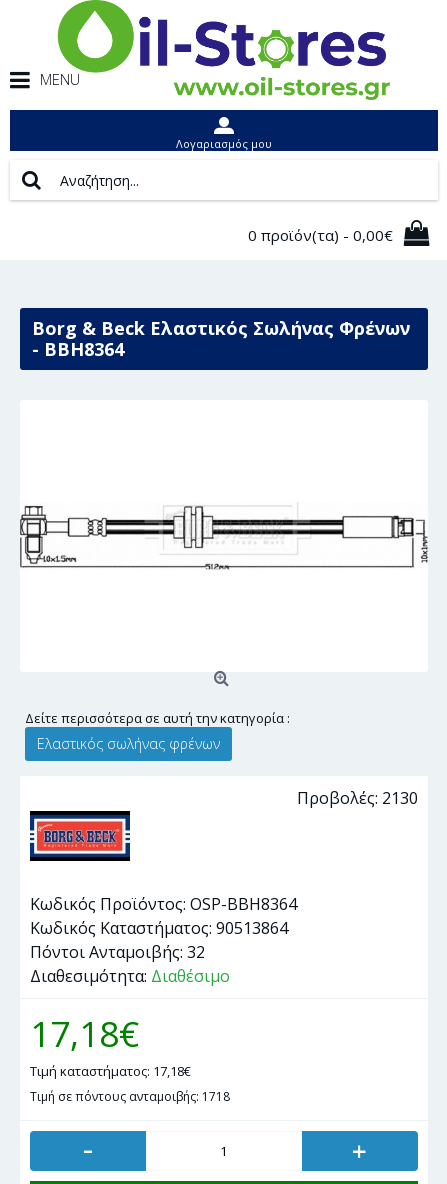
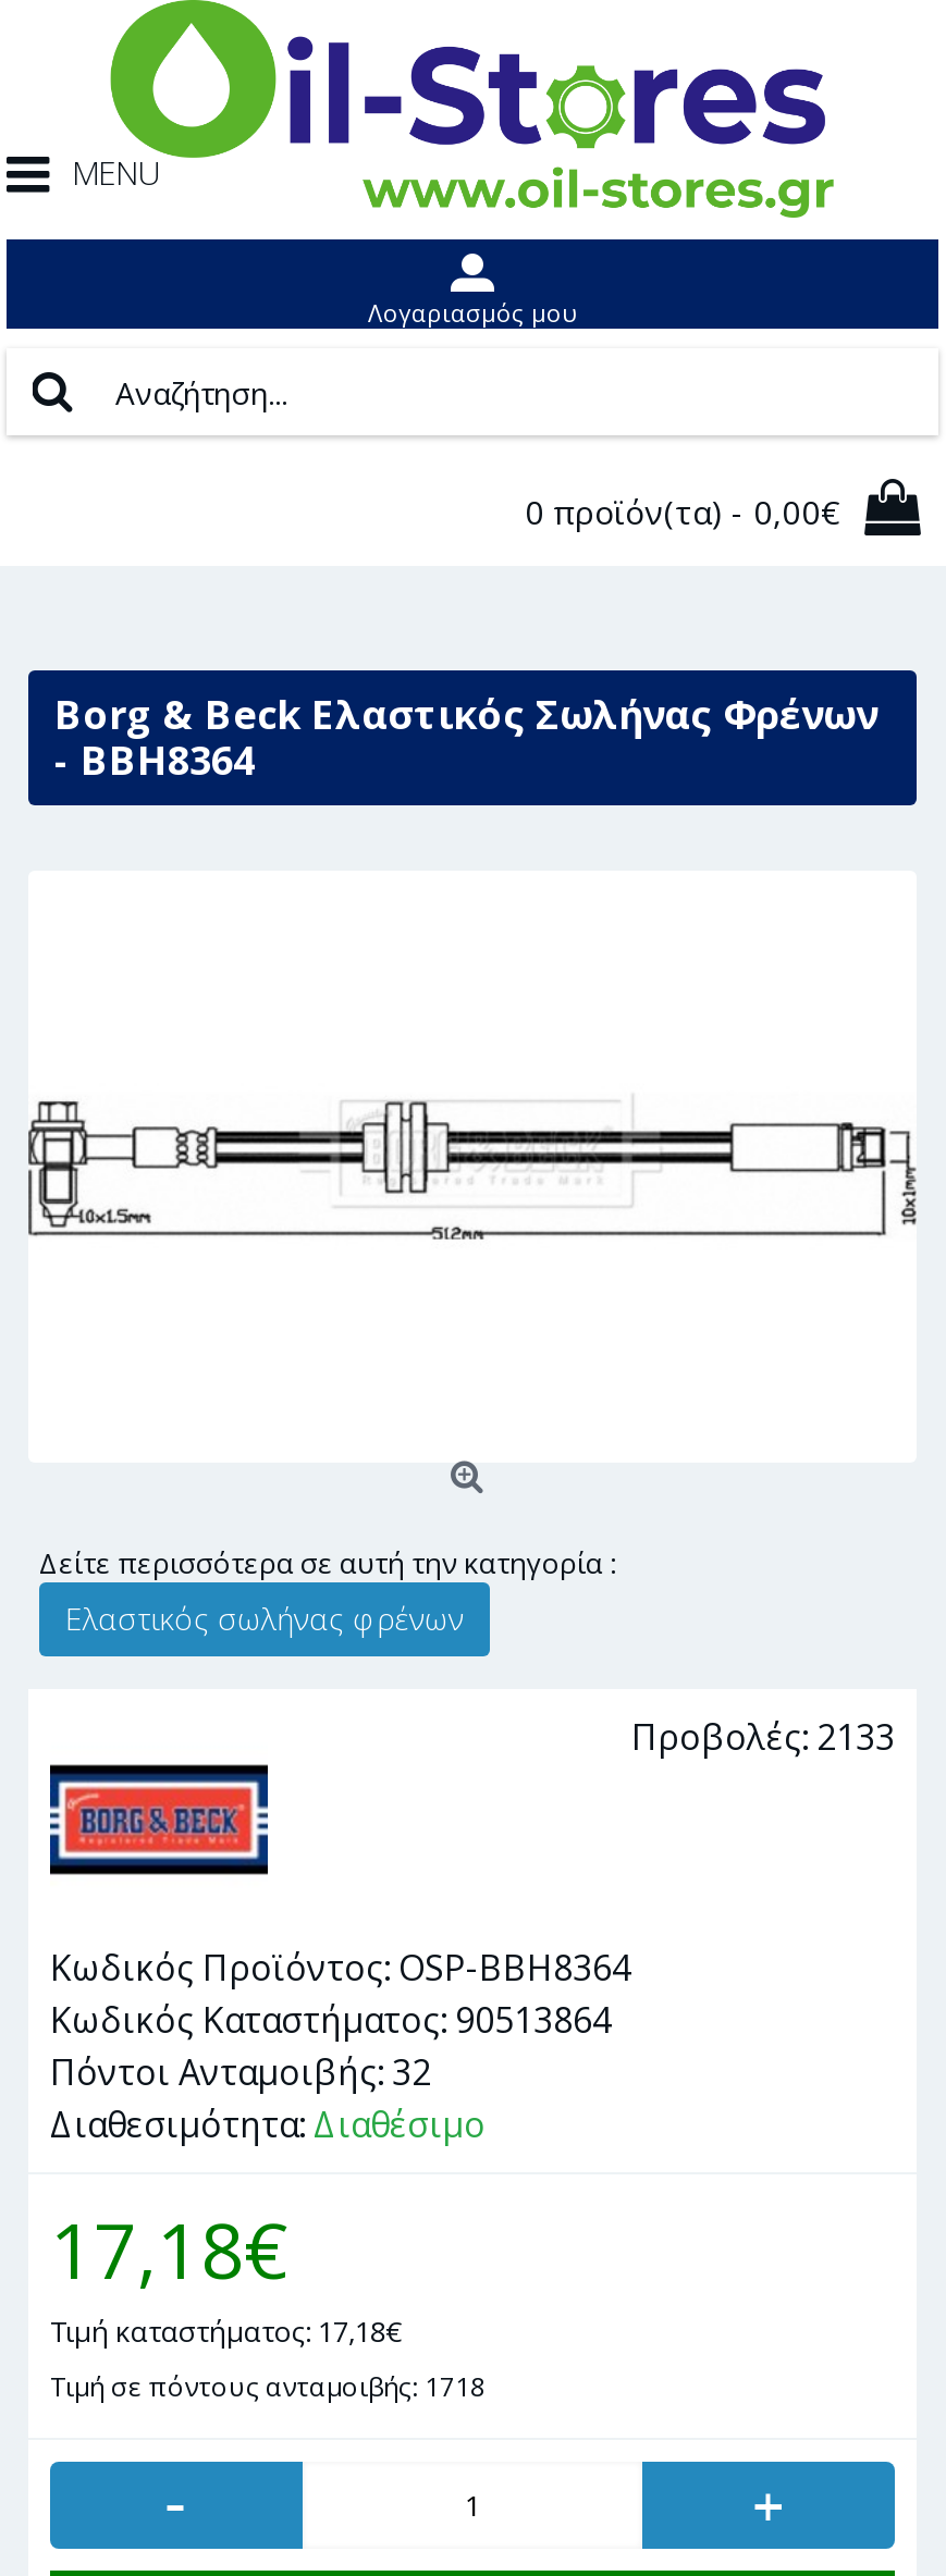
- Προβολές: 2130
+ Προβολές: 2133
